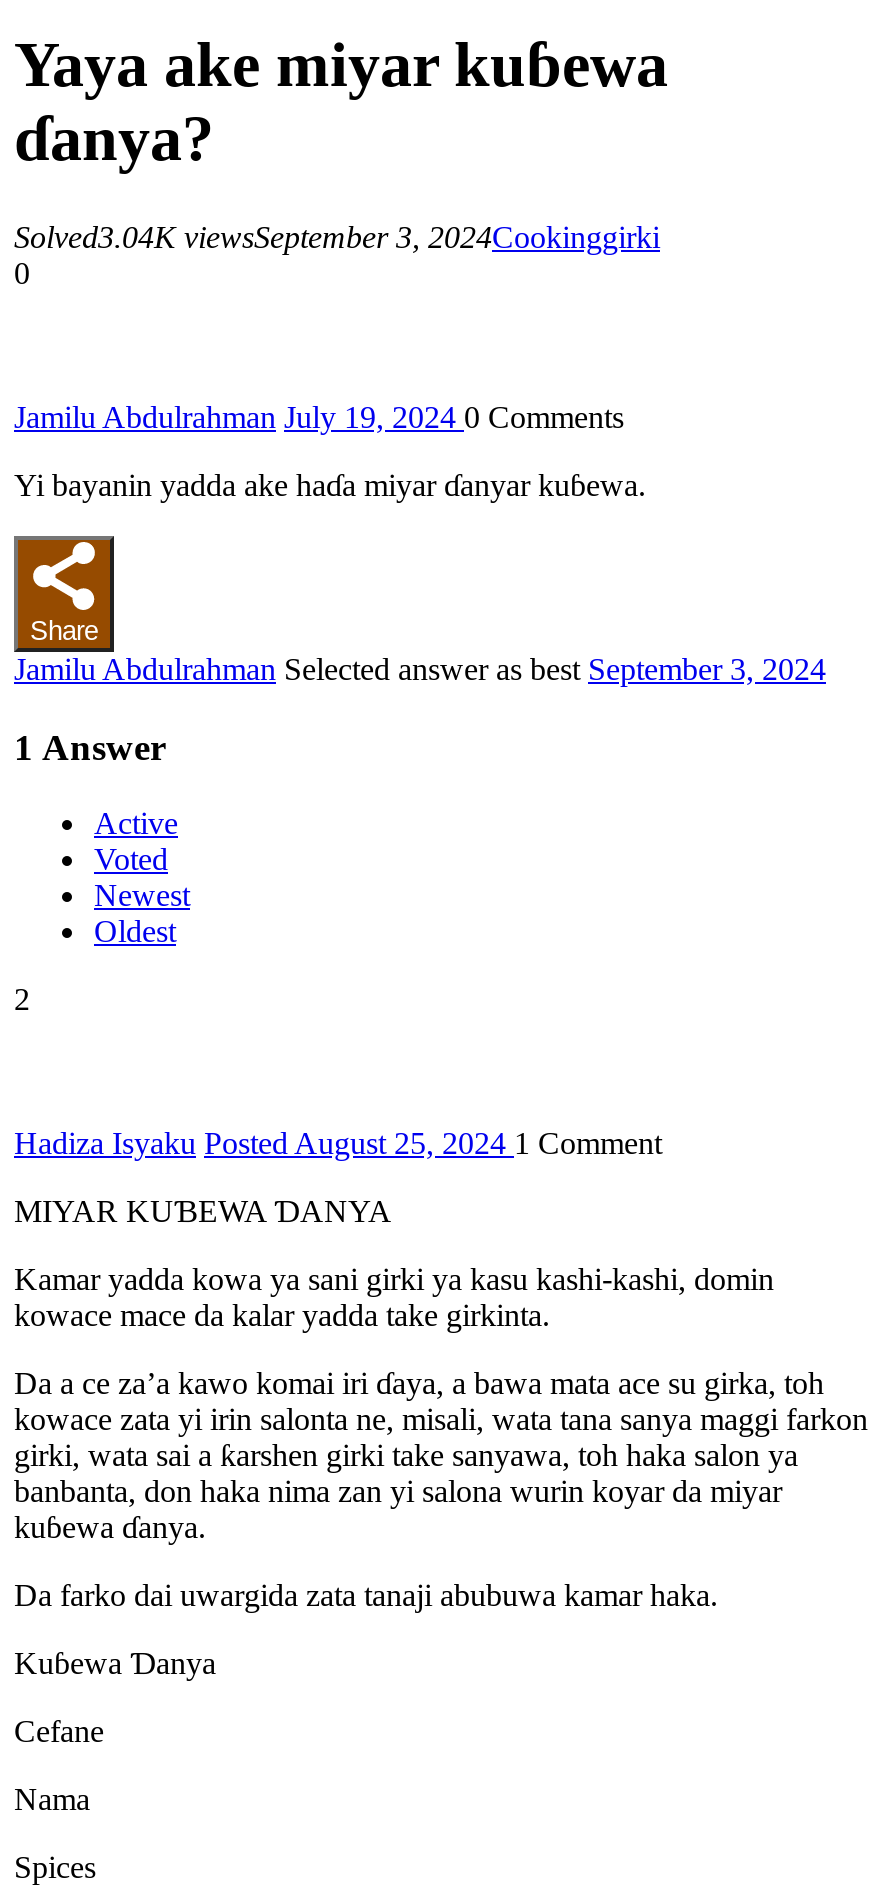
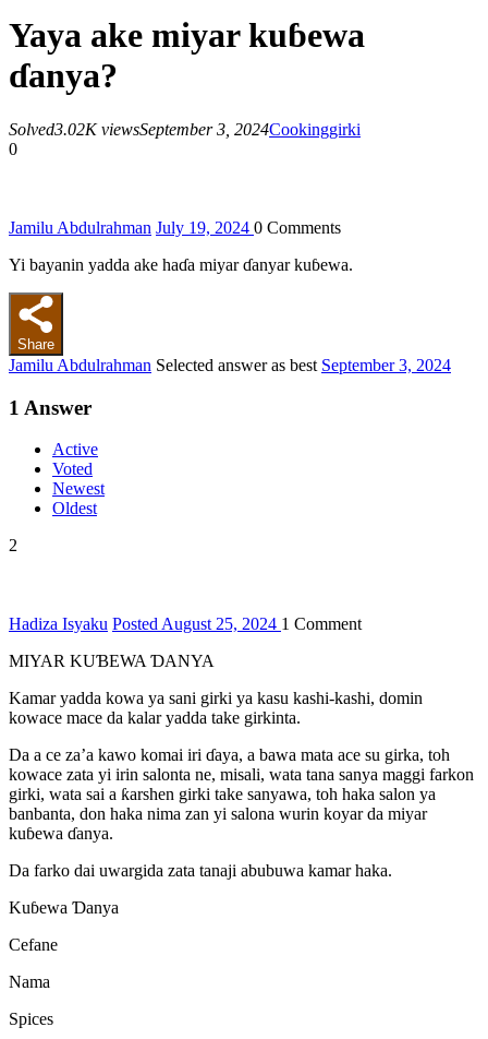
- Solved3.04K viewsSeptember 3, 2024Cookinggirki
+ Solved3.02K viewsSeptember 3, 2024Cookinggirki
